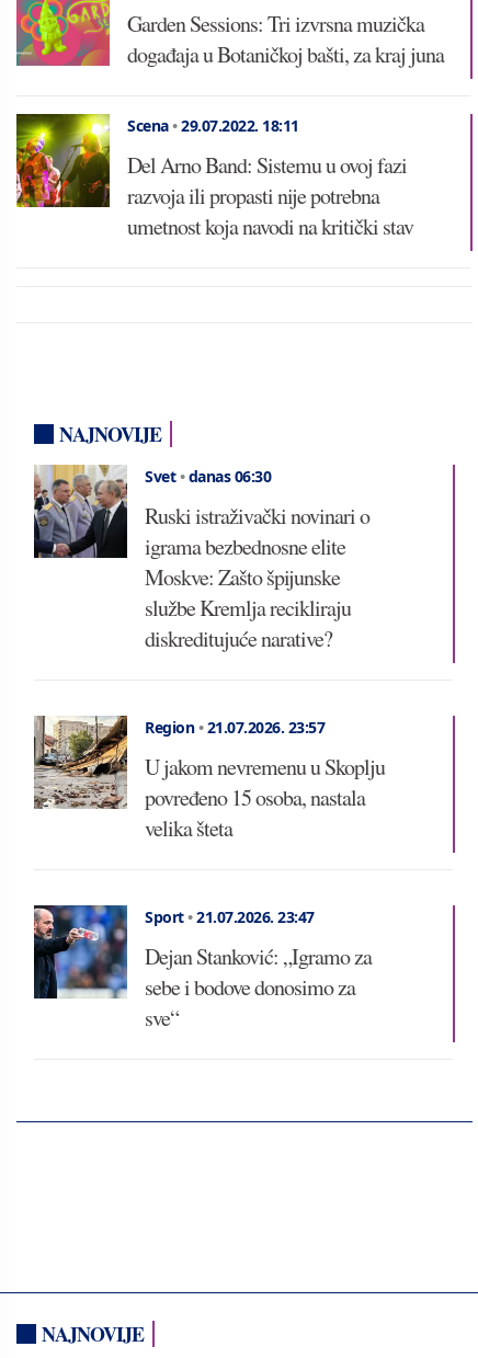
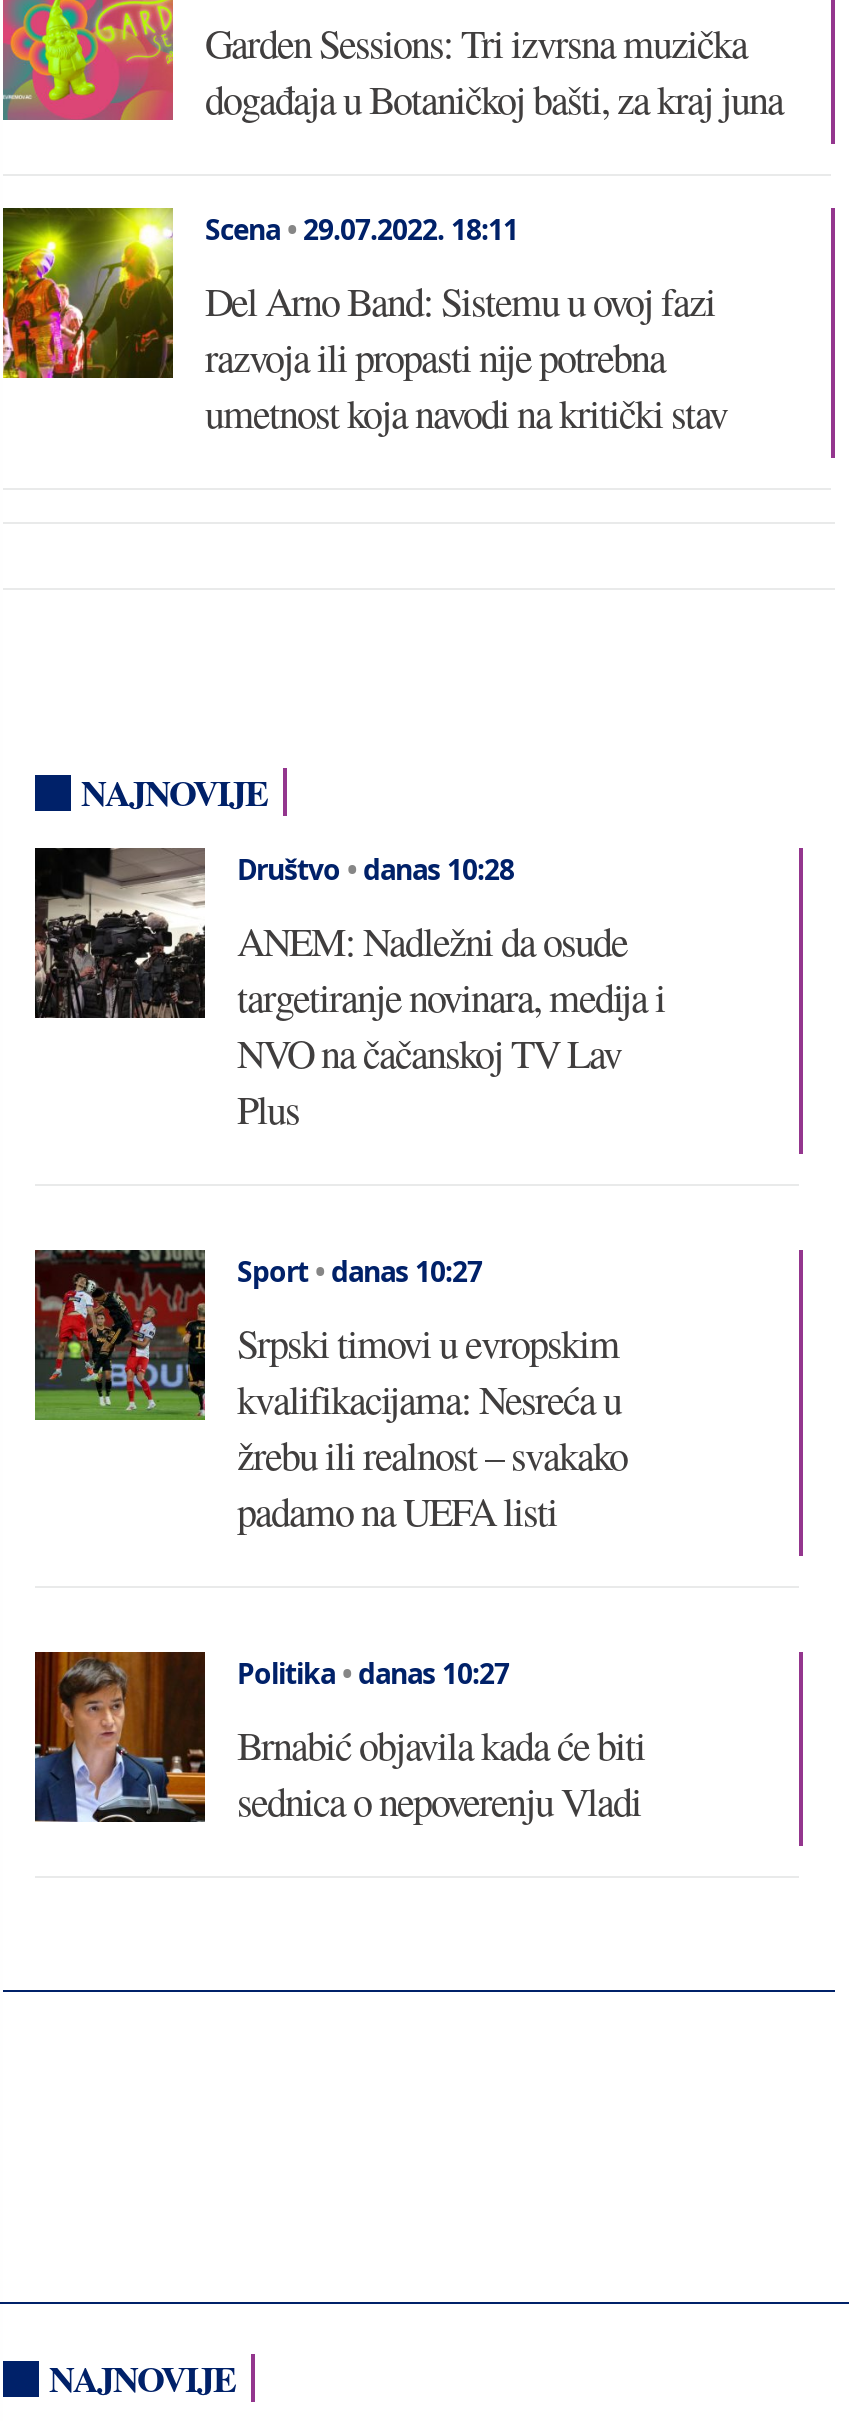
- [image]
- Svet • danas 06:30
+ [image]
+ Društvo • danas 10:28

- Ruski istraživački novinari o
- igrama bezbednosne elite
- Moskve: Zašto špijunske
- službe Kremlja recikliraju
- diskreditujuće narative?
+ ANEM: Nadležni da osude
+ targetiranje novinara, medija i
+ NVO na čačanskoj TV Lav
+ Plus

- [image]
- Region • 21.07.2026. 23:57
+ [image]
+ Sport • danas 10:27

- U jakom nevremenu u Skoplju
- povređeno 15 osoba, nastala
- velika šteta
+ Srpski timovi u evropskim
+ kvalifikacijama: Nesreća u
+ žrebu ili realnost – svakako
+ padamo na UEFA listi

- [image]
- Sport • 21.07.2026. 23:47
+ [image]
+ Politika • danas 10:27

- Dejan Stanković: „Igramo za
- sebe i bodove donosimo za
- sve“
+ Brnabić objavila kada će biti
+ sednica o nepoverenju Vladi
